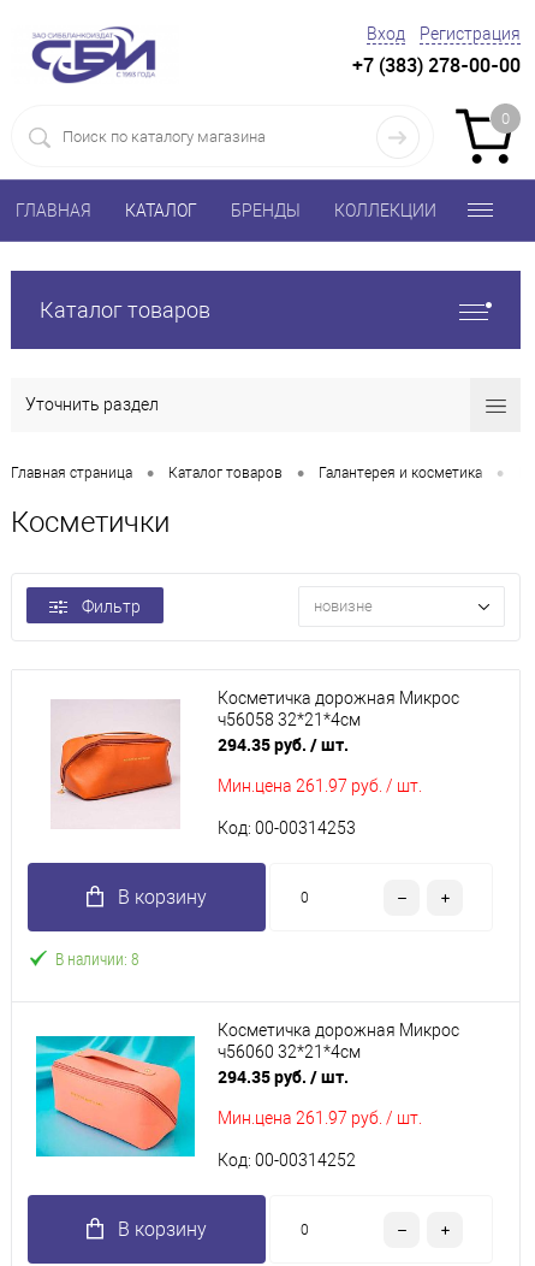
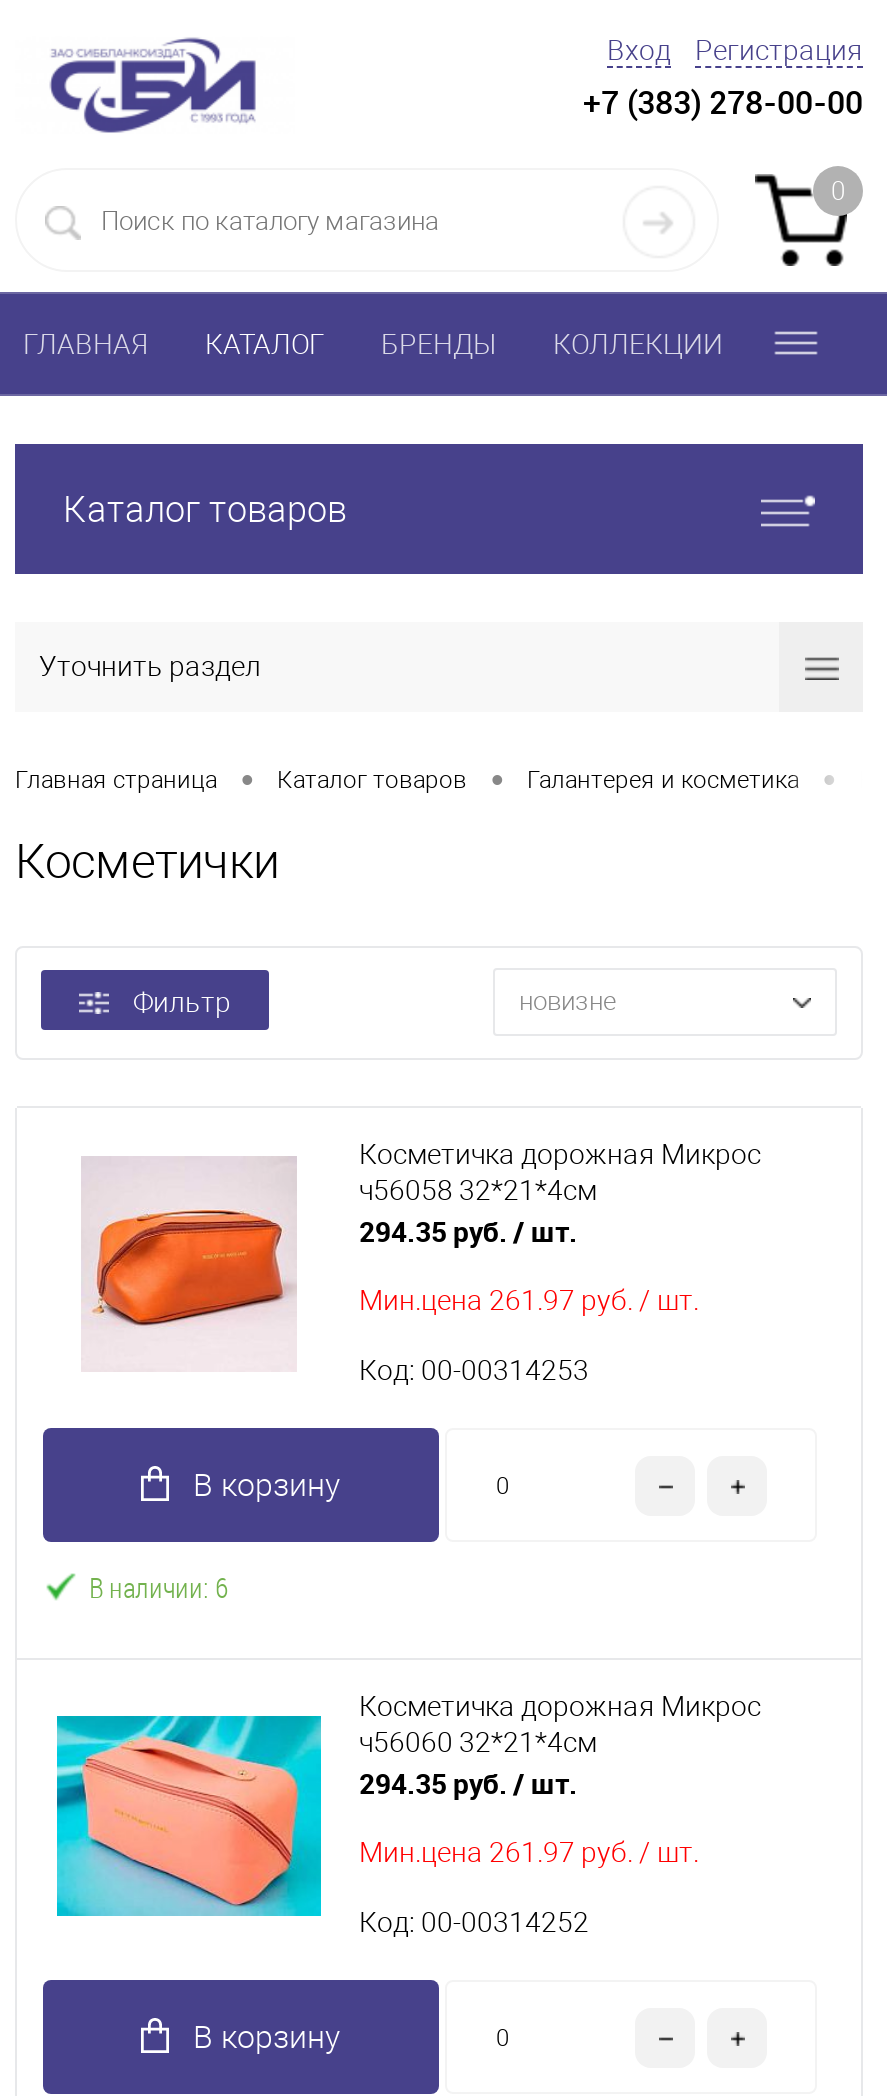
- В наличии: 8
+ В наличии: 6
